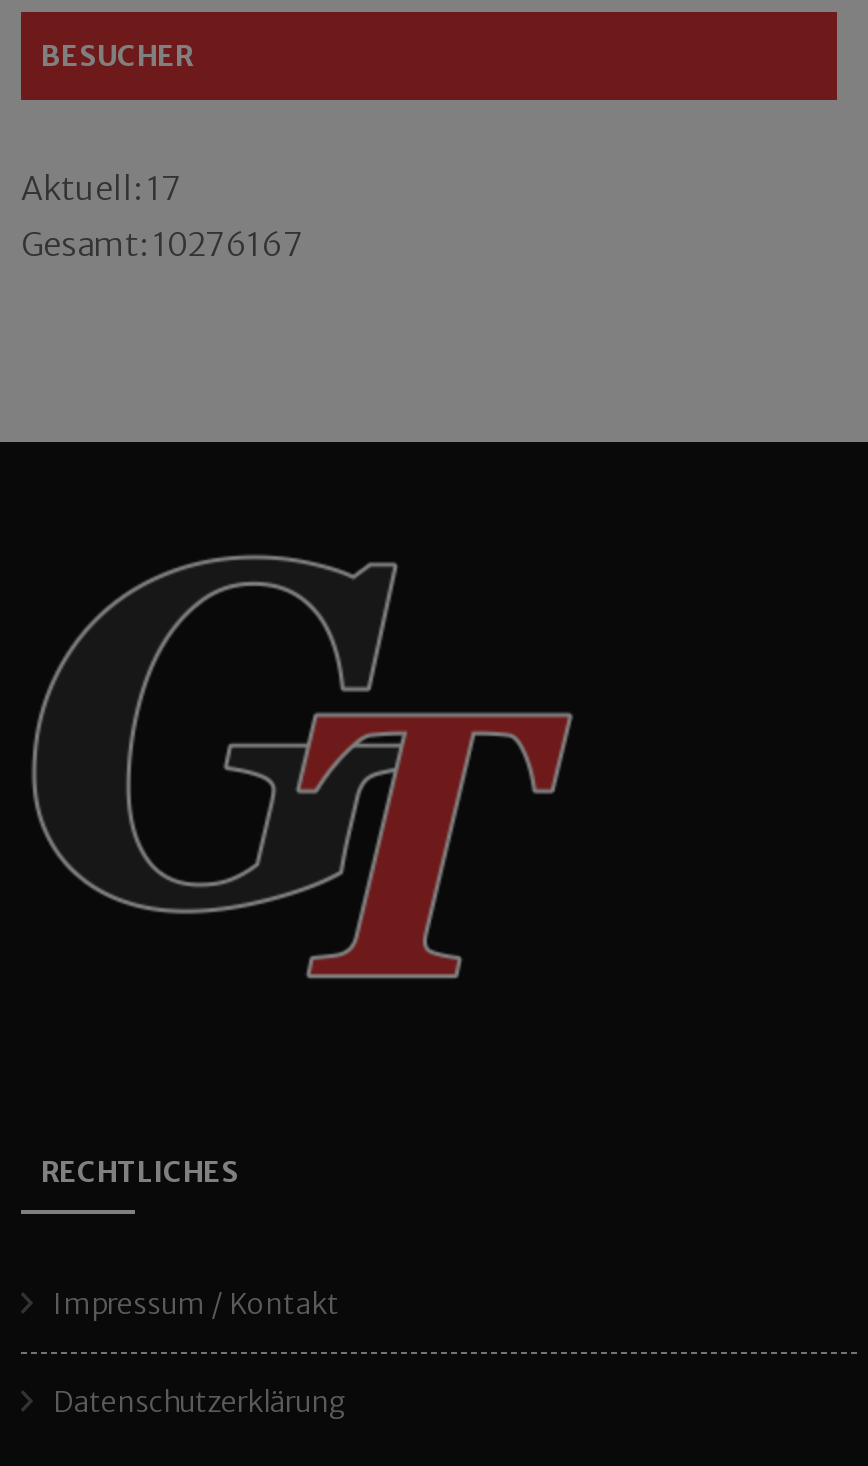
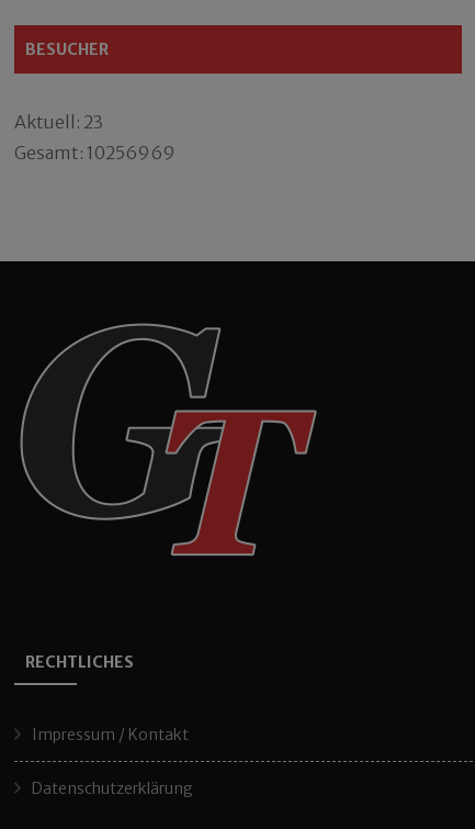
- Aktuell: 17
+ Aktuell: 23

- Gesamt: 10276167
+ Gesamt: 10256969
